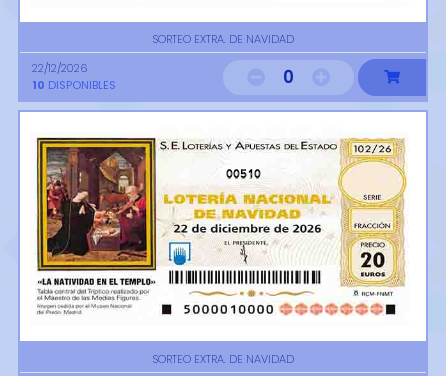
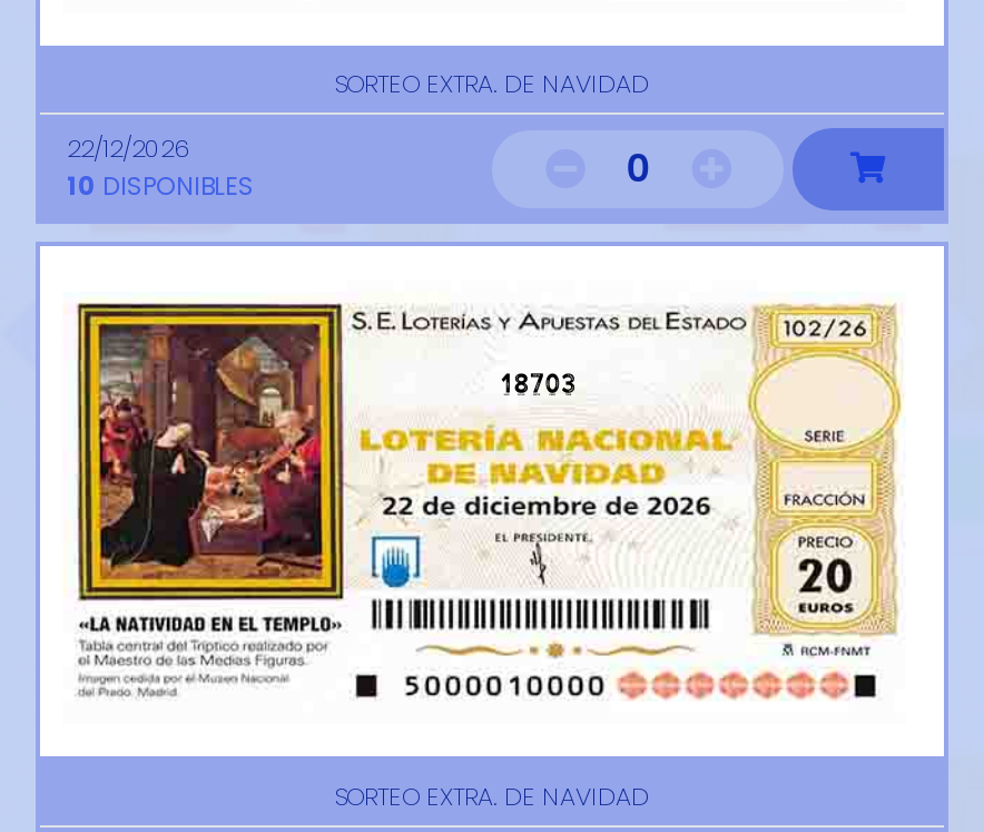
- 00510
+ 18703
